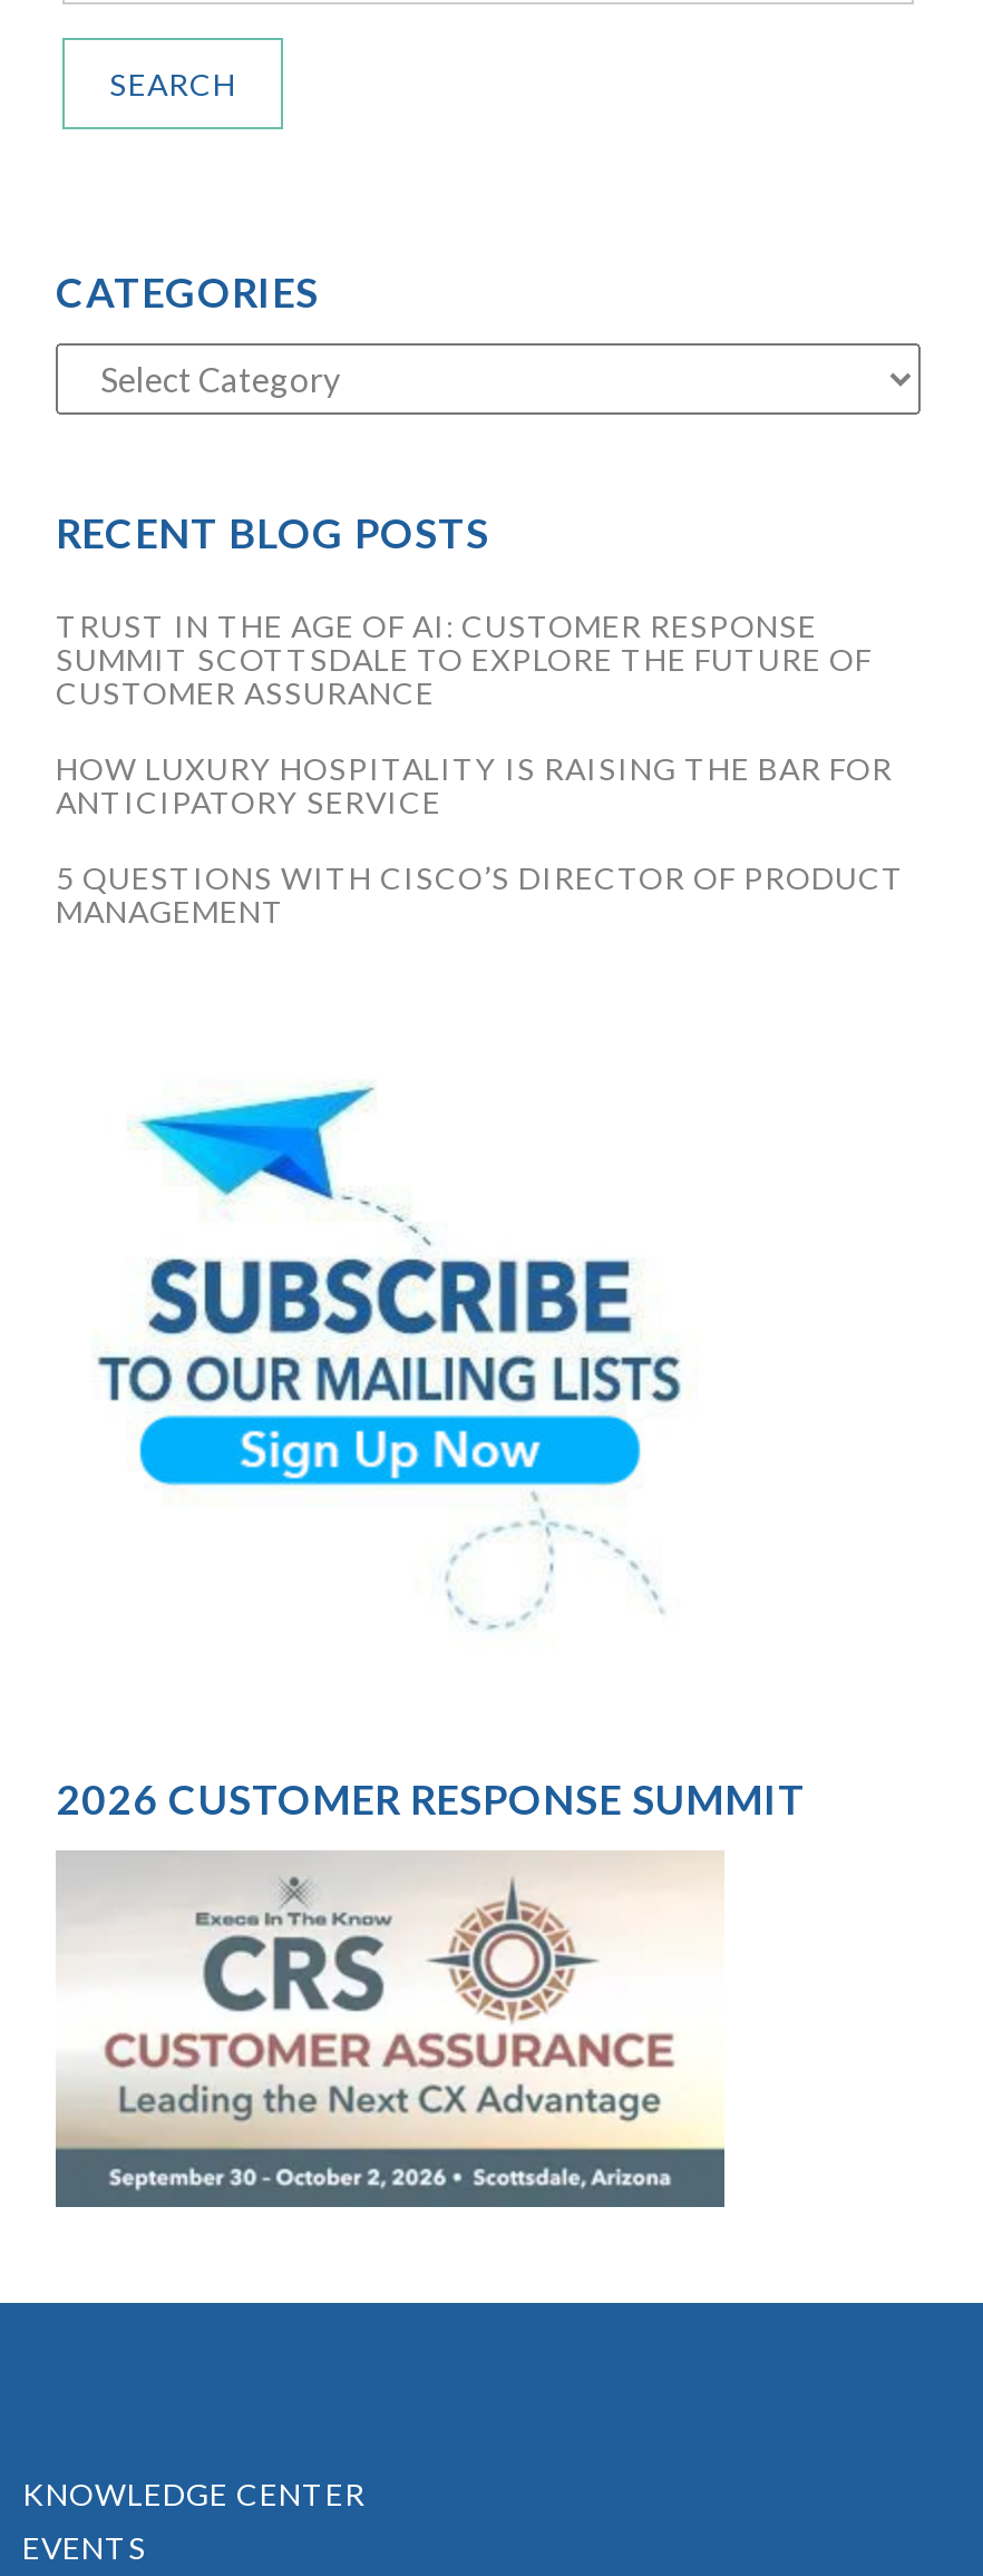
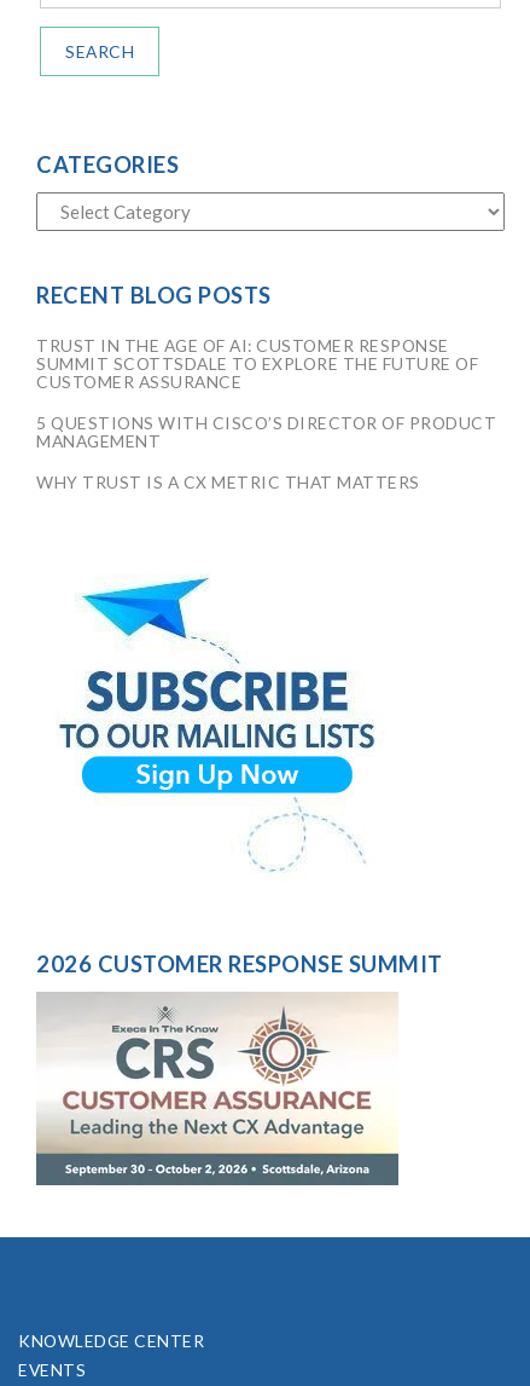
- HOW LUXURY HOSPITALITY IS RAISING THE BAR FOR
- ANTICIPATORY SERVICE

moved up: 5 QUESTIONS WITH CISCO’S DIRECTOR OF PRODUCT | MANAGEMENT

+ WHY TRUST IS A CX METRIC THAT MATTERS
